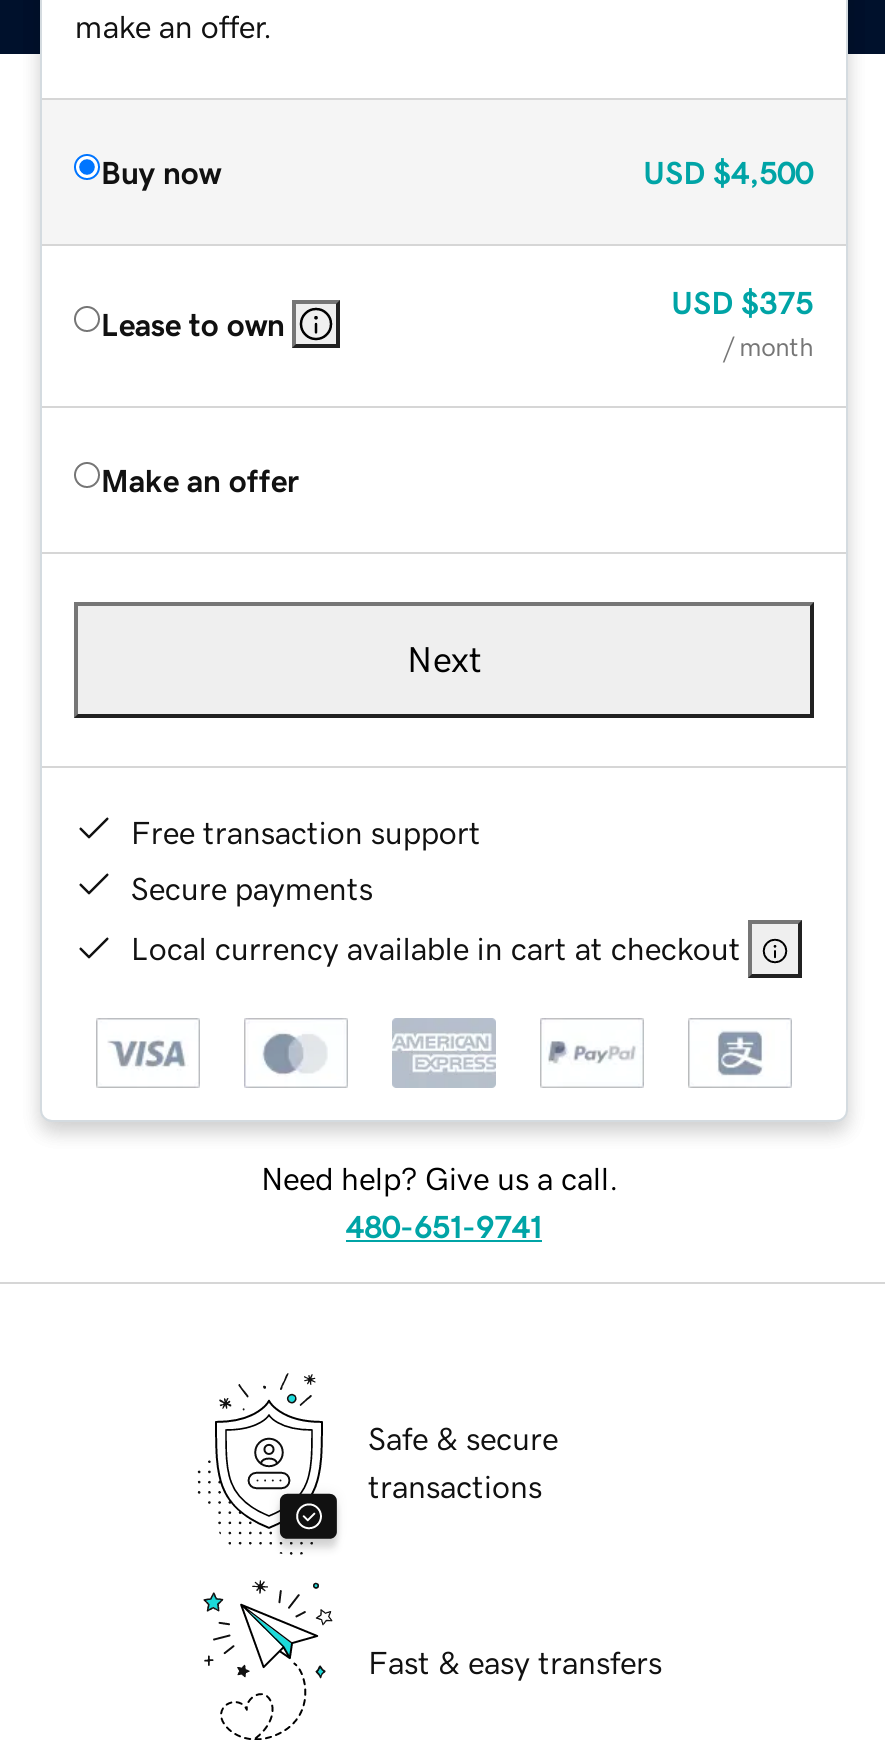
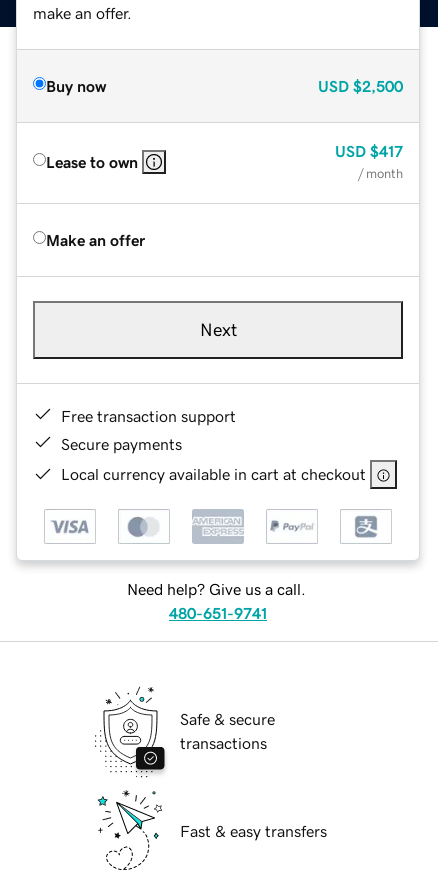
- USD $4,500
+ USD $2,500

- USD $375
+ USD $417
